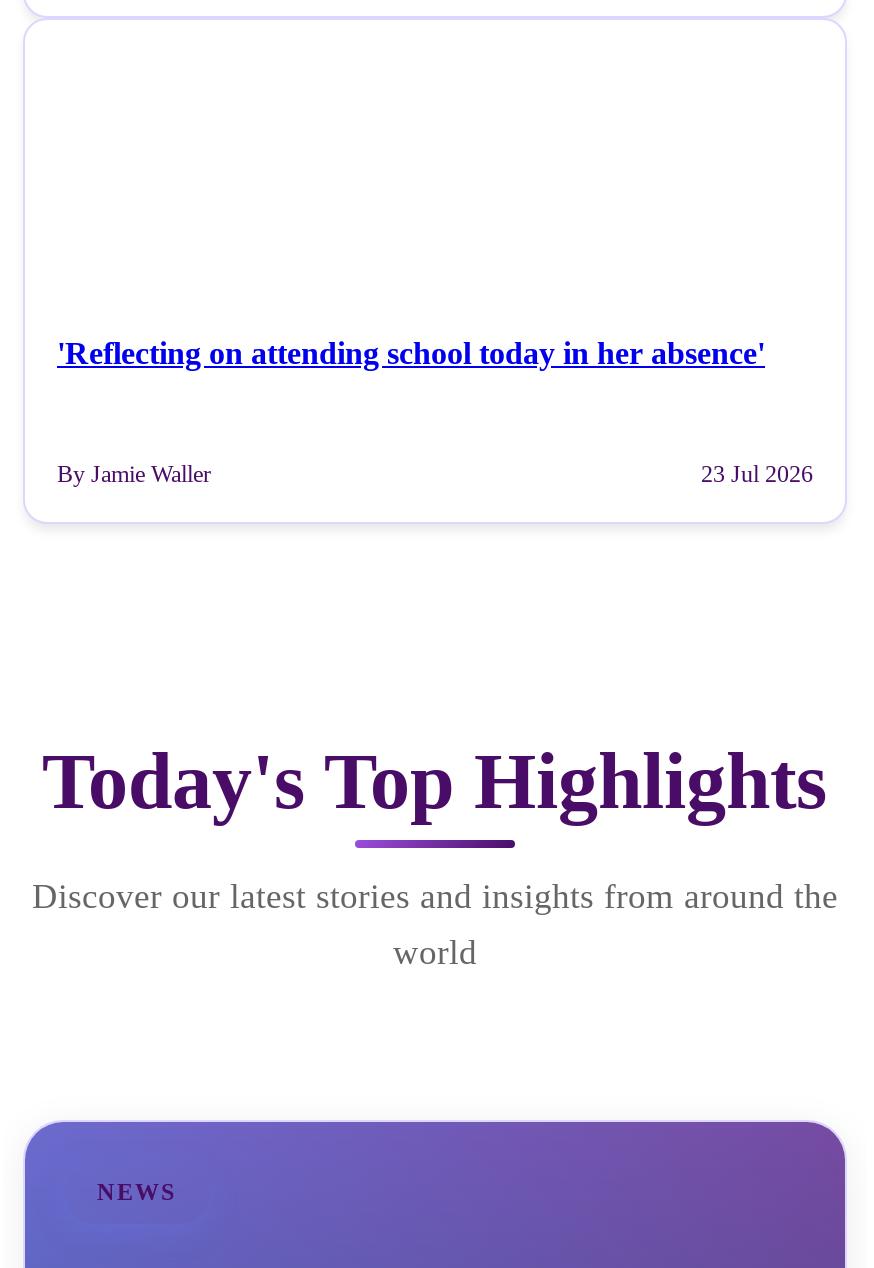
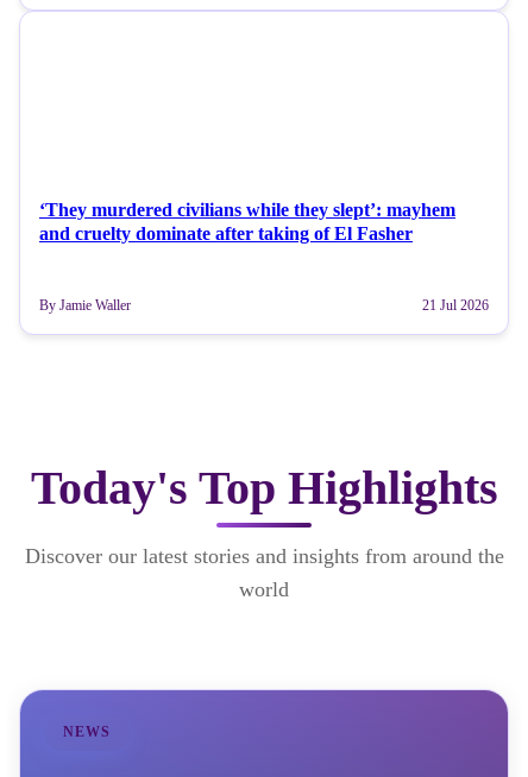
- 'Reflecting on attending school today in her absence'
+ ‘They murdered civilians while they slept’: mayhem
+ and cruelty dominate after taking of El Fasher

- 23 Jul 2026
+ 21 Jul 2026
